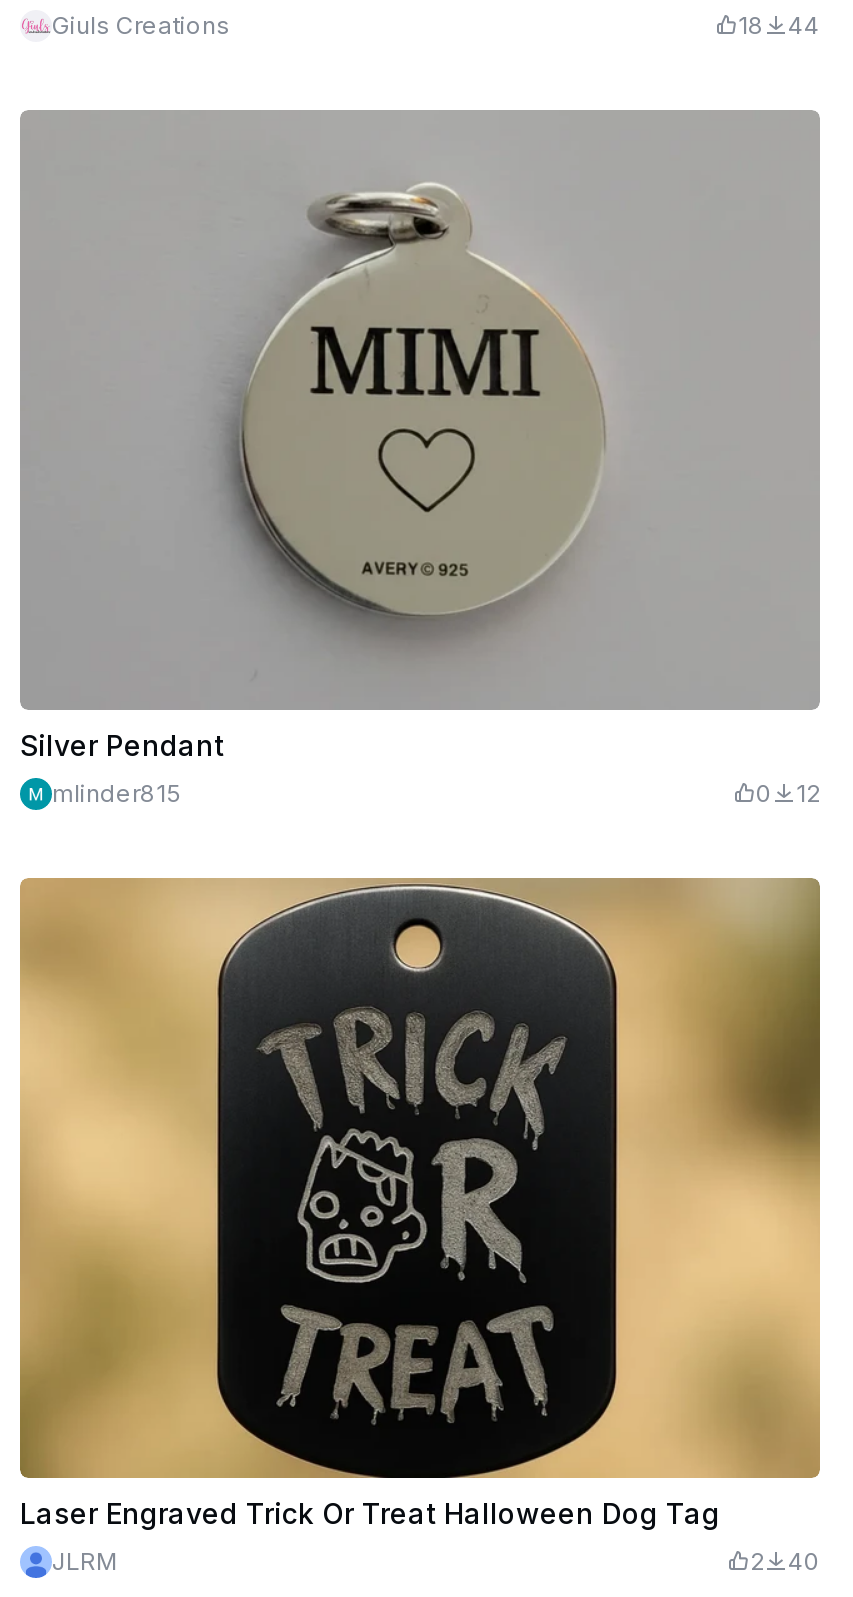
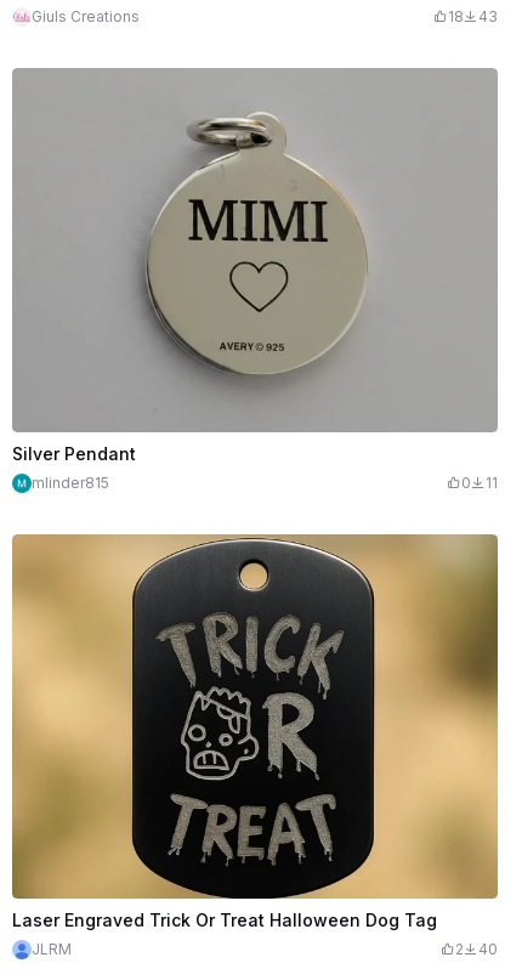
- 18 44
+ 18 43

- 0 12
+ 0 11
